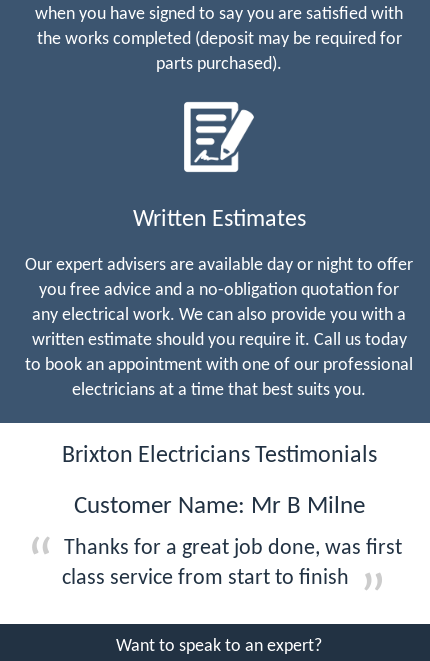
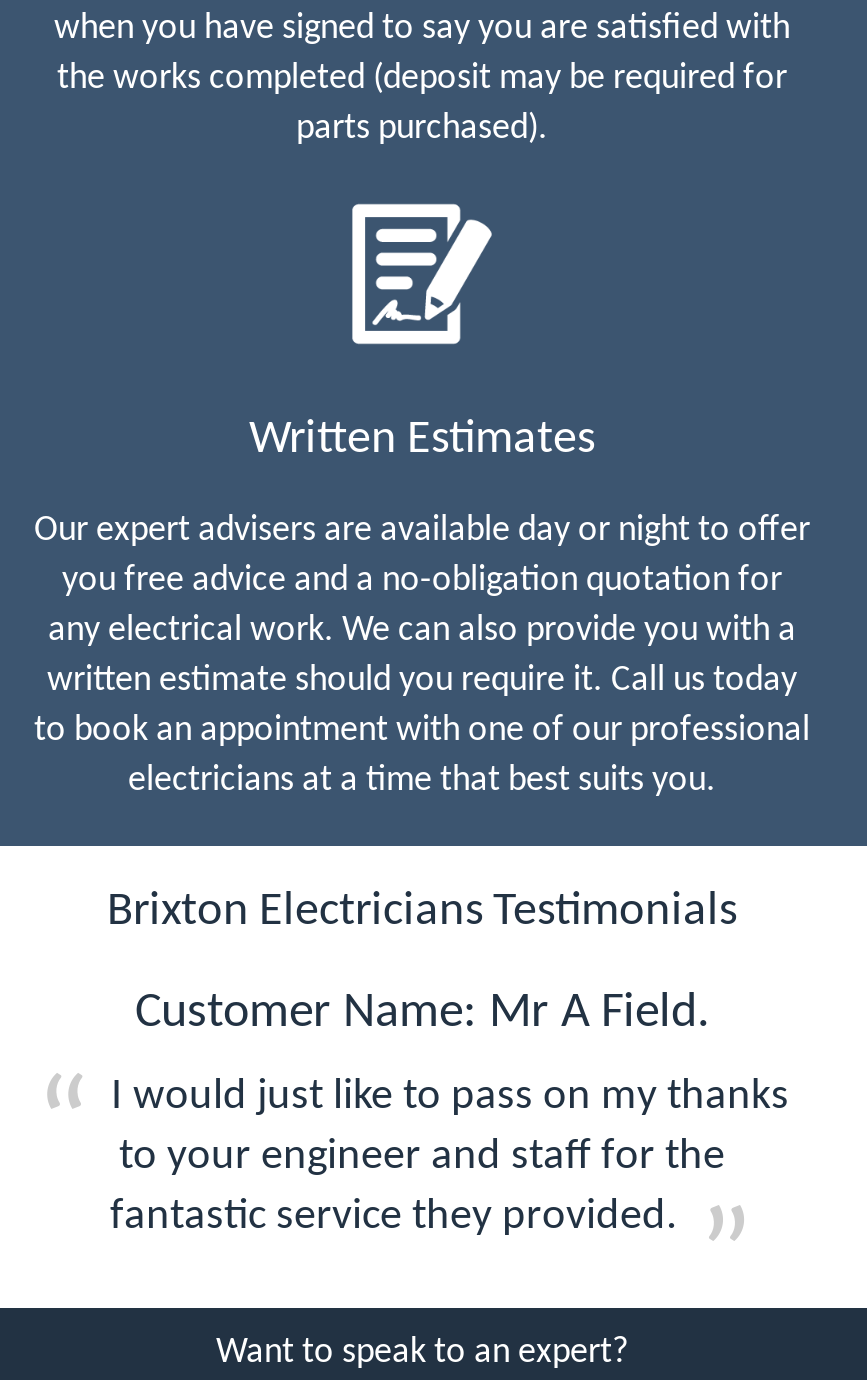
- Customer Name: Mr B Milne
+ Customer Name: Mr A Field.

- Thanks for a great job done, was first
- class service from start to finish
+ I would just like to pass on my thanks
+ to your engineer and staff for the
+ fantastic service they provided.
